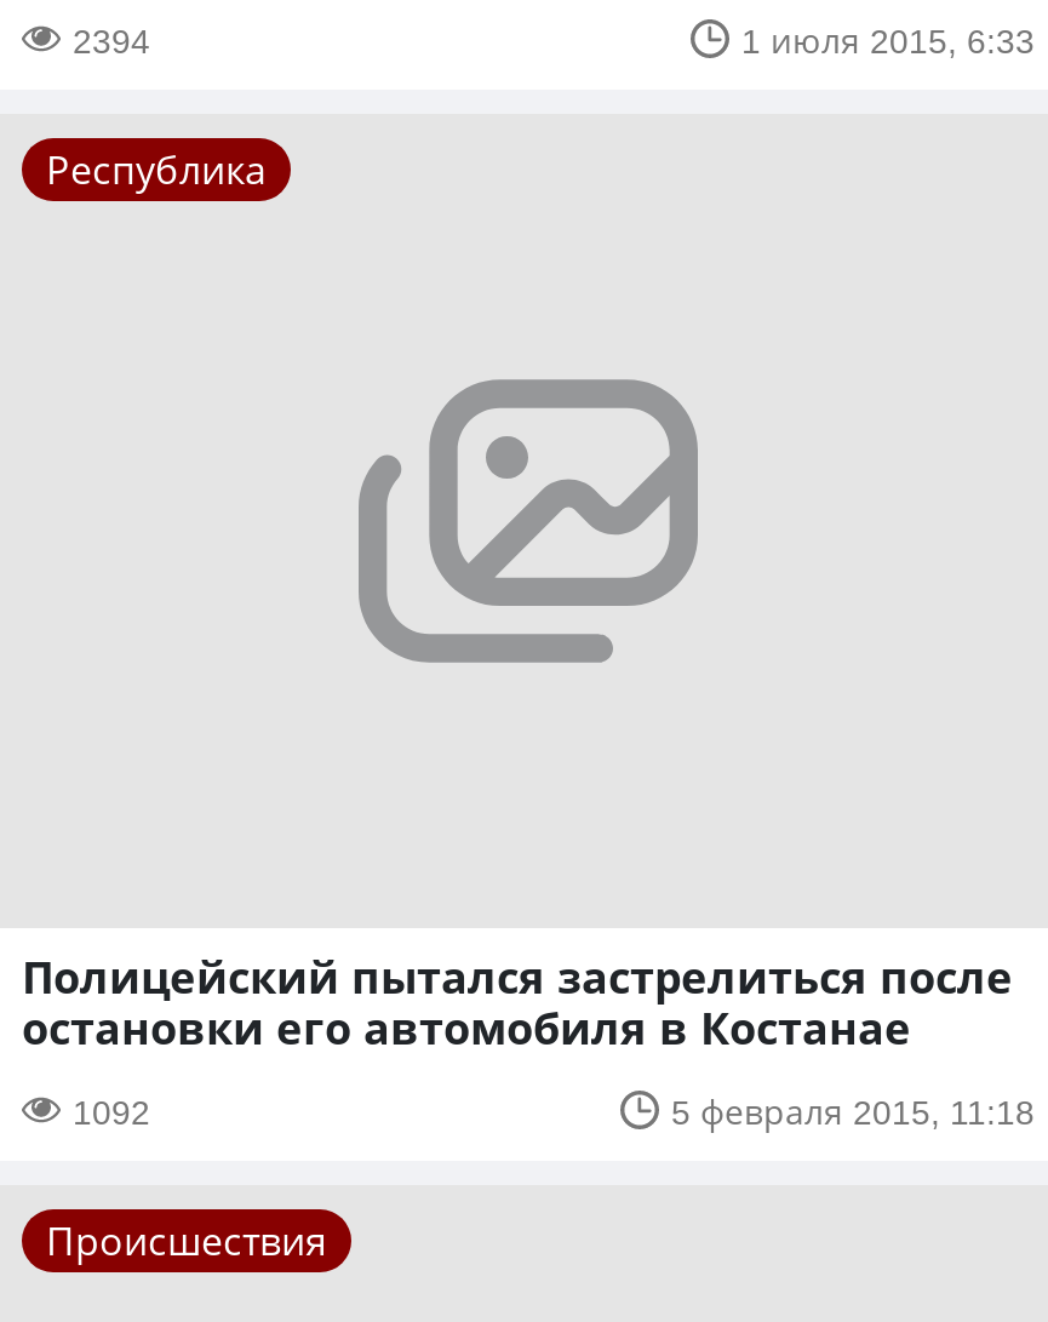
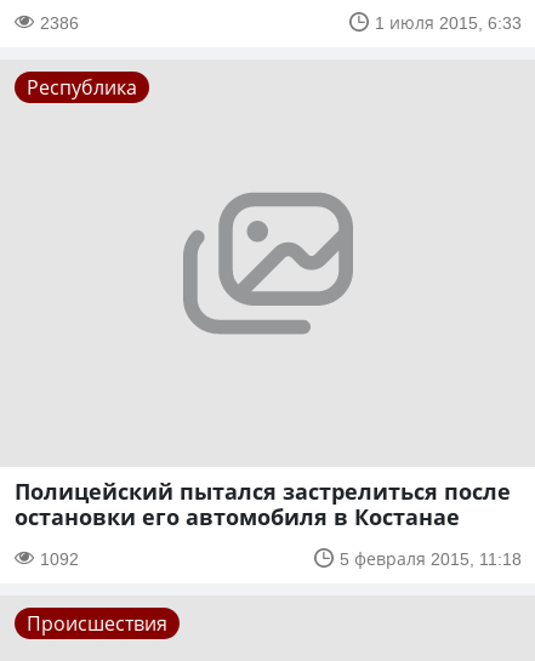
- 2394
+ 2386
